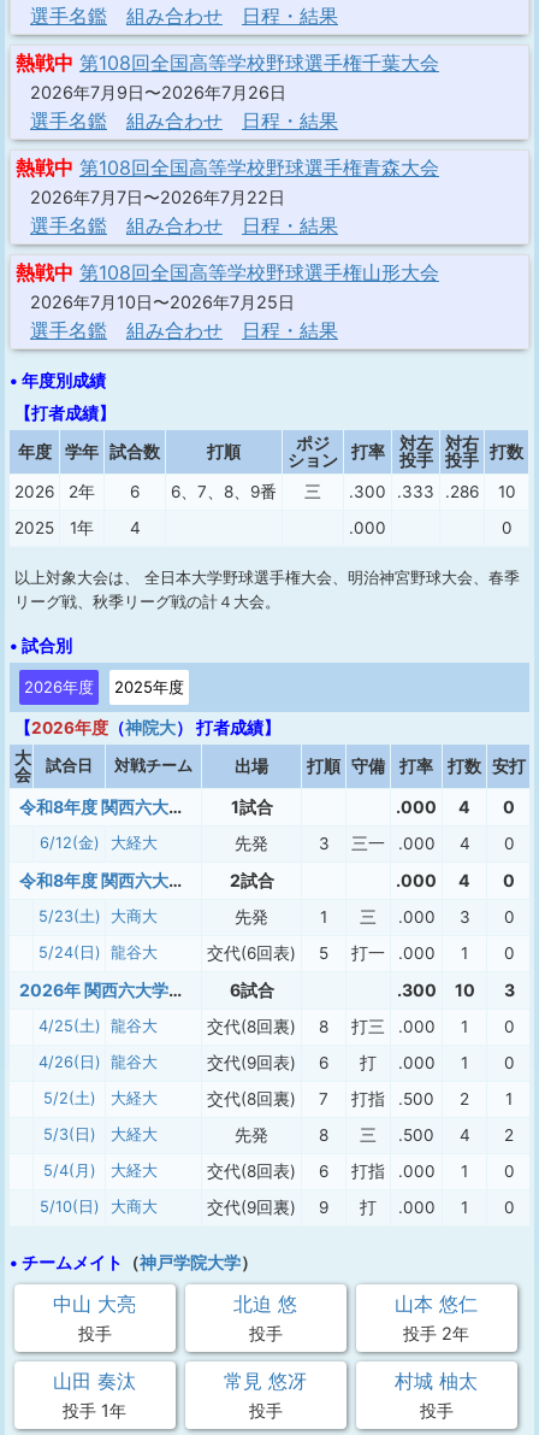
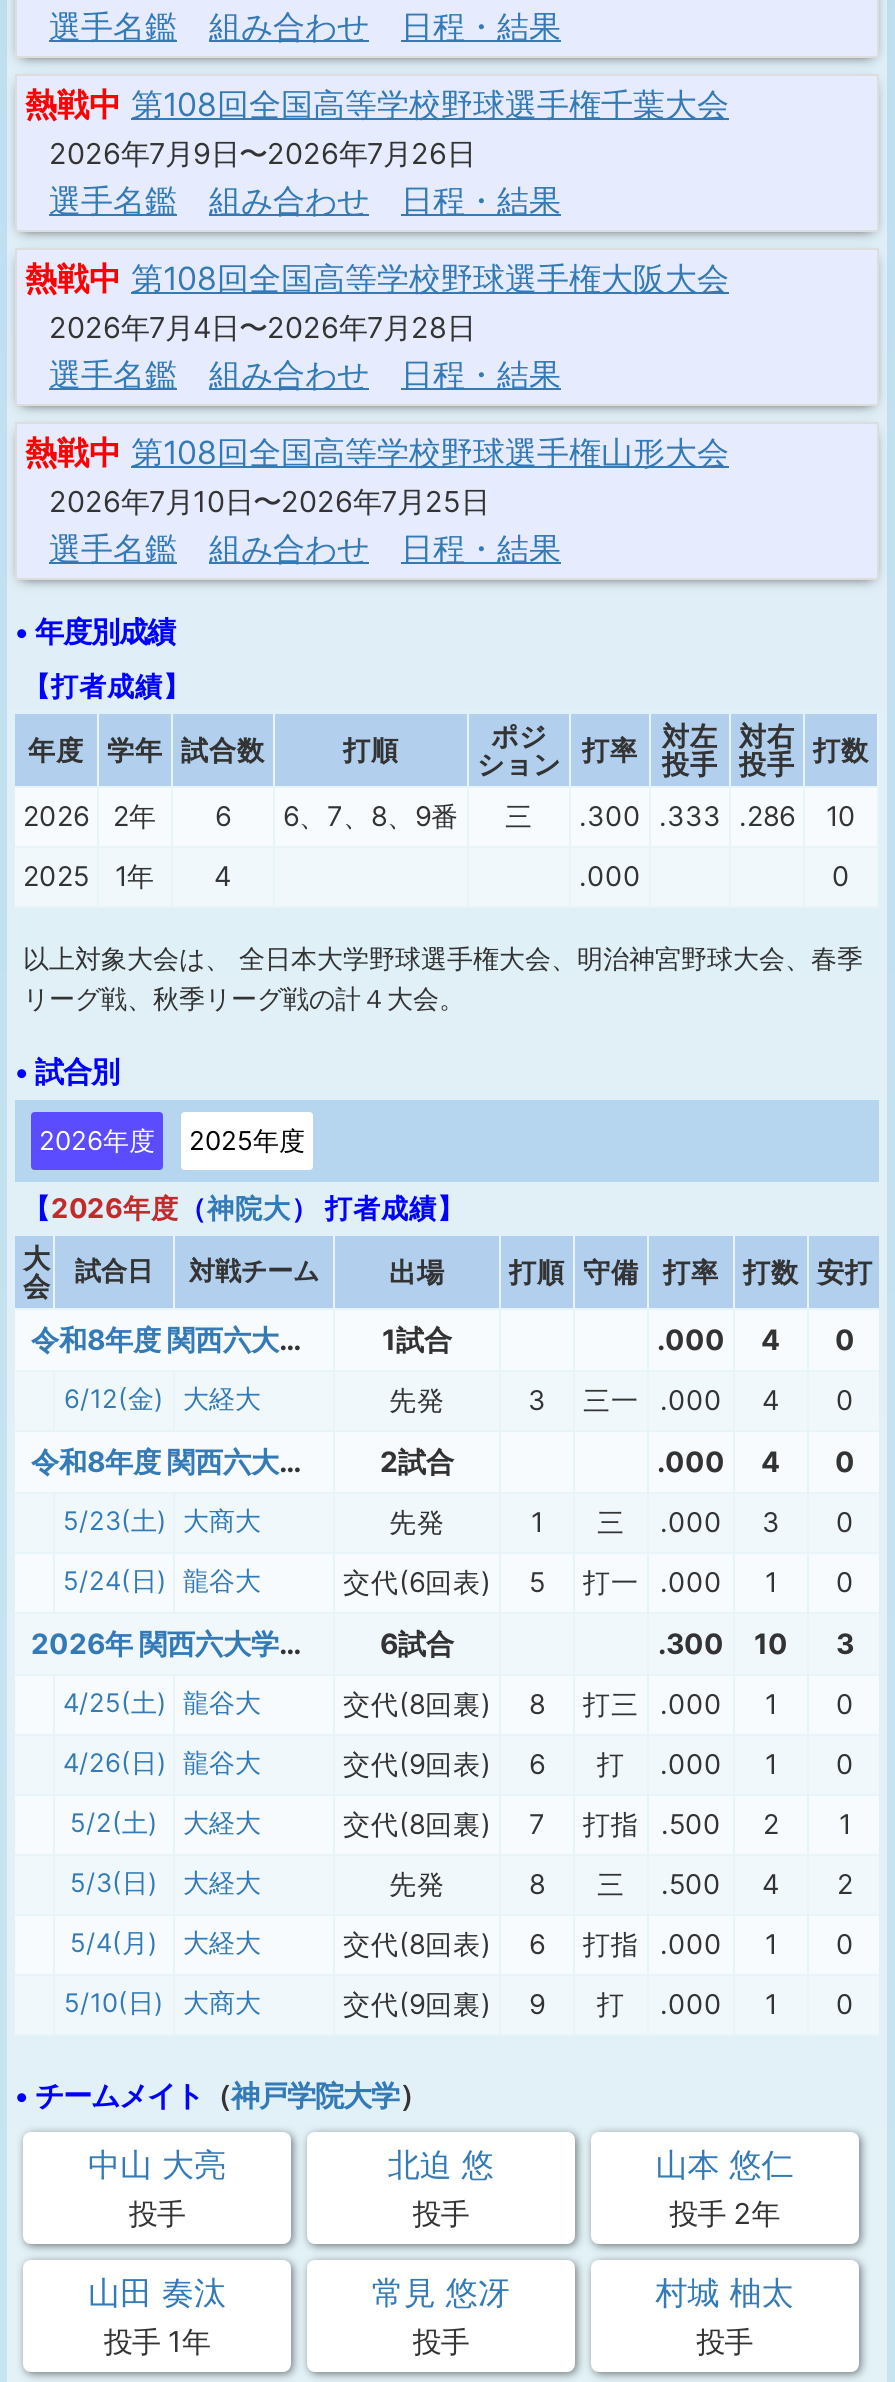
- 熱戦中 第108回全国高等学校野球選手権青森大会
+ 熱戦中 第108回全国高等学校野球選手権大阪大会

- 2026年7月7日〜2026年7月22日
+ 2026年7月4日〜2026年7月28日
